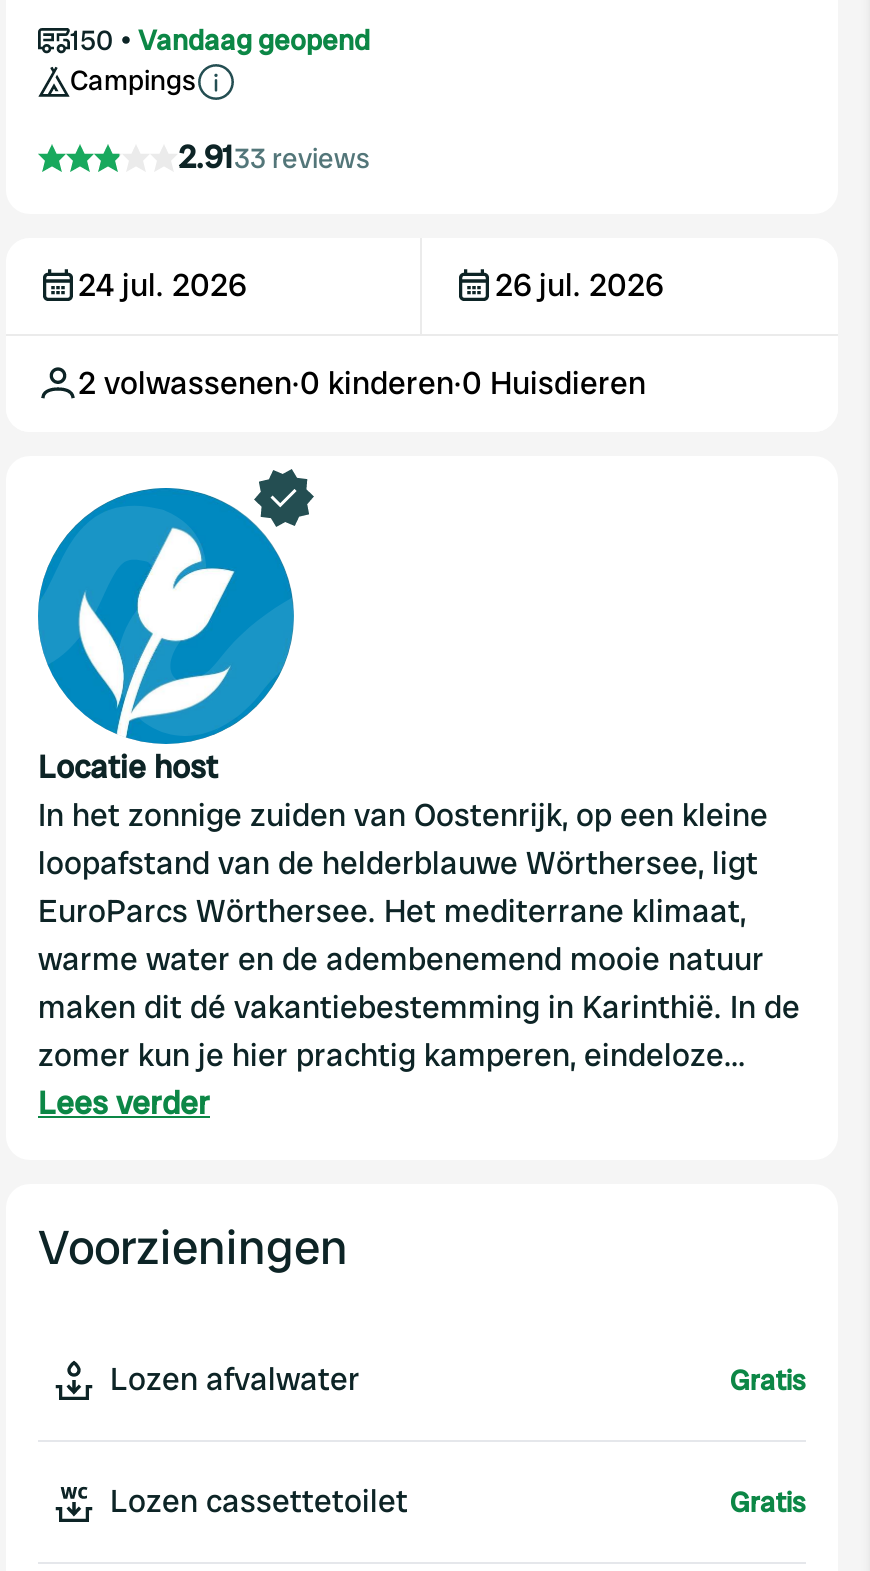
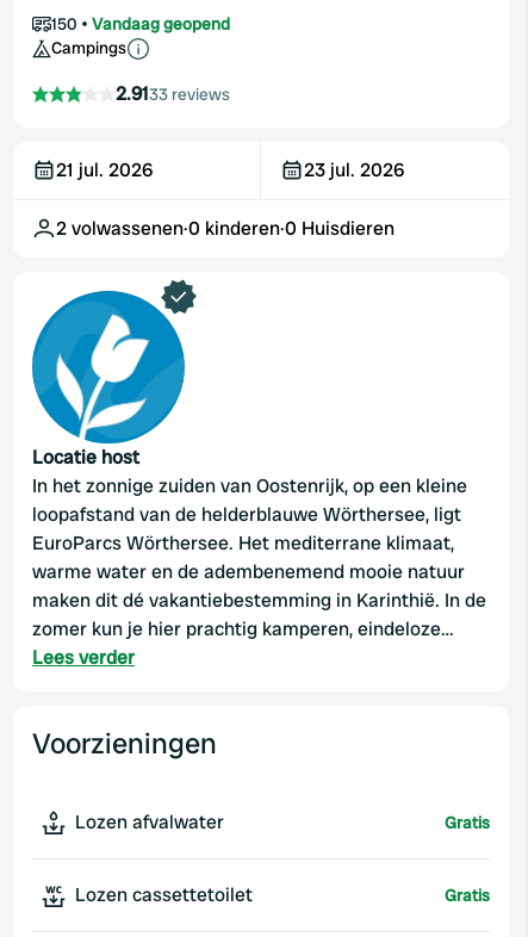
- 24 jul. 2026
+ 21 jul. 2026

- 26 jul. 2026
+ 23 jul. 2026
